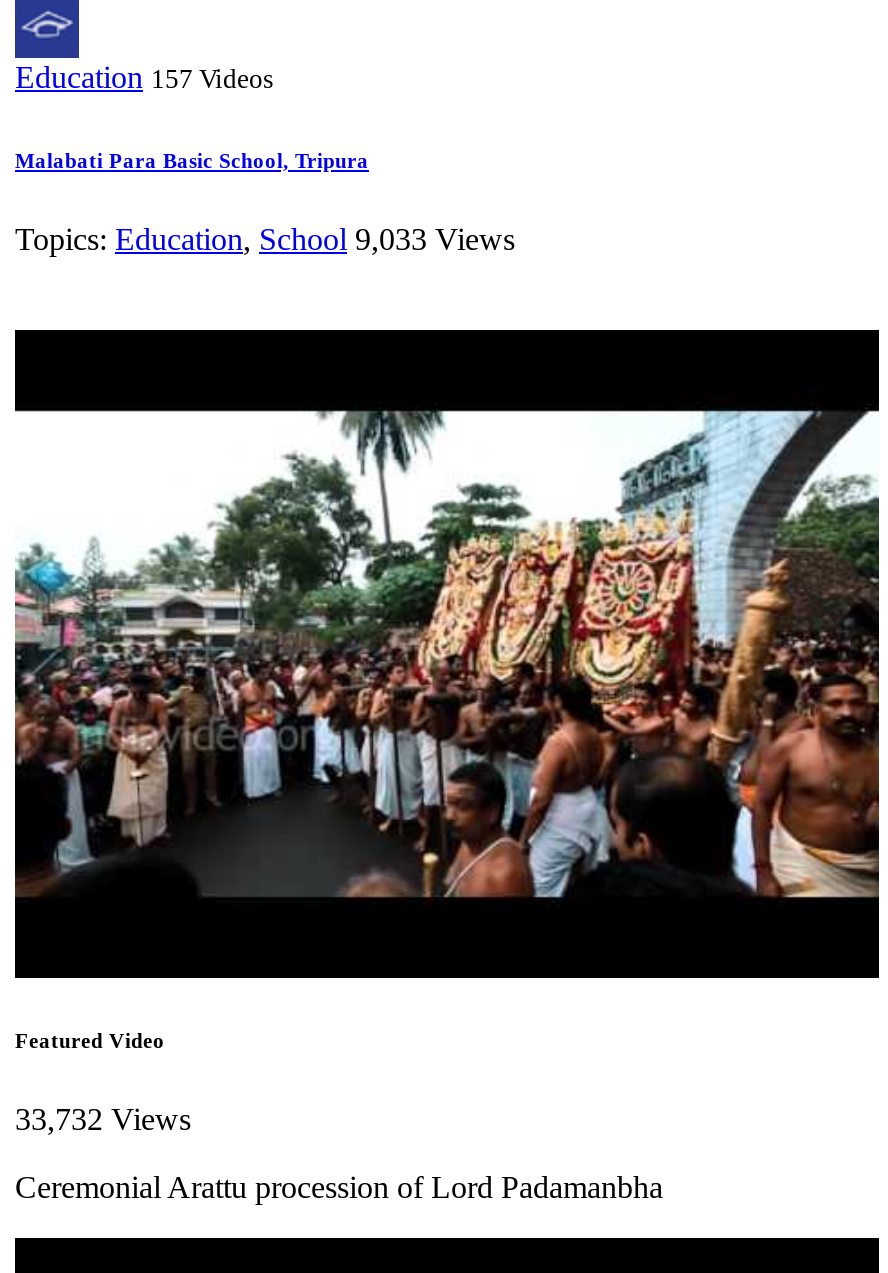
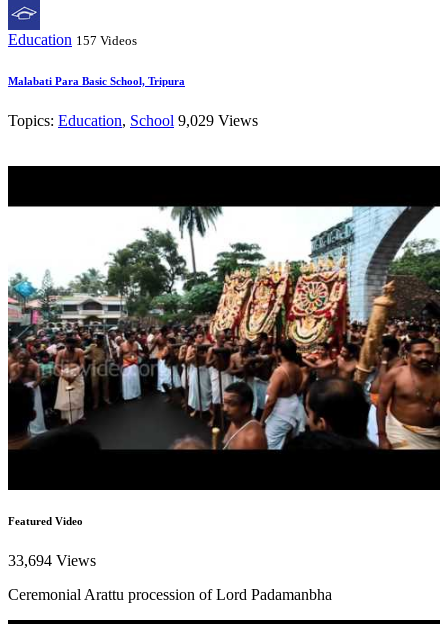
- Topics: Education, School 9,033 Views
+ Topics: Education, School 9,029 Views

- 33,732 Views
+ 33,694 Views
